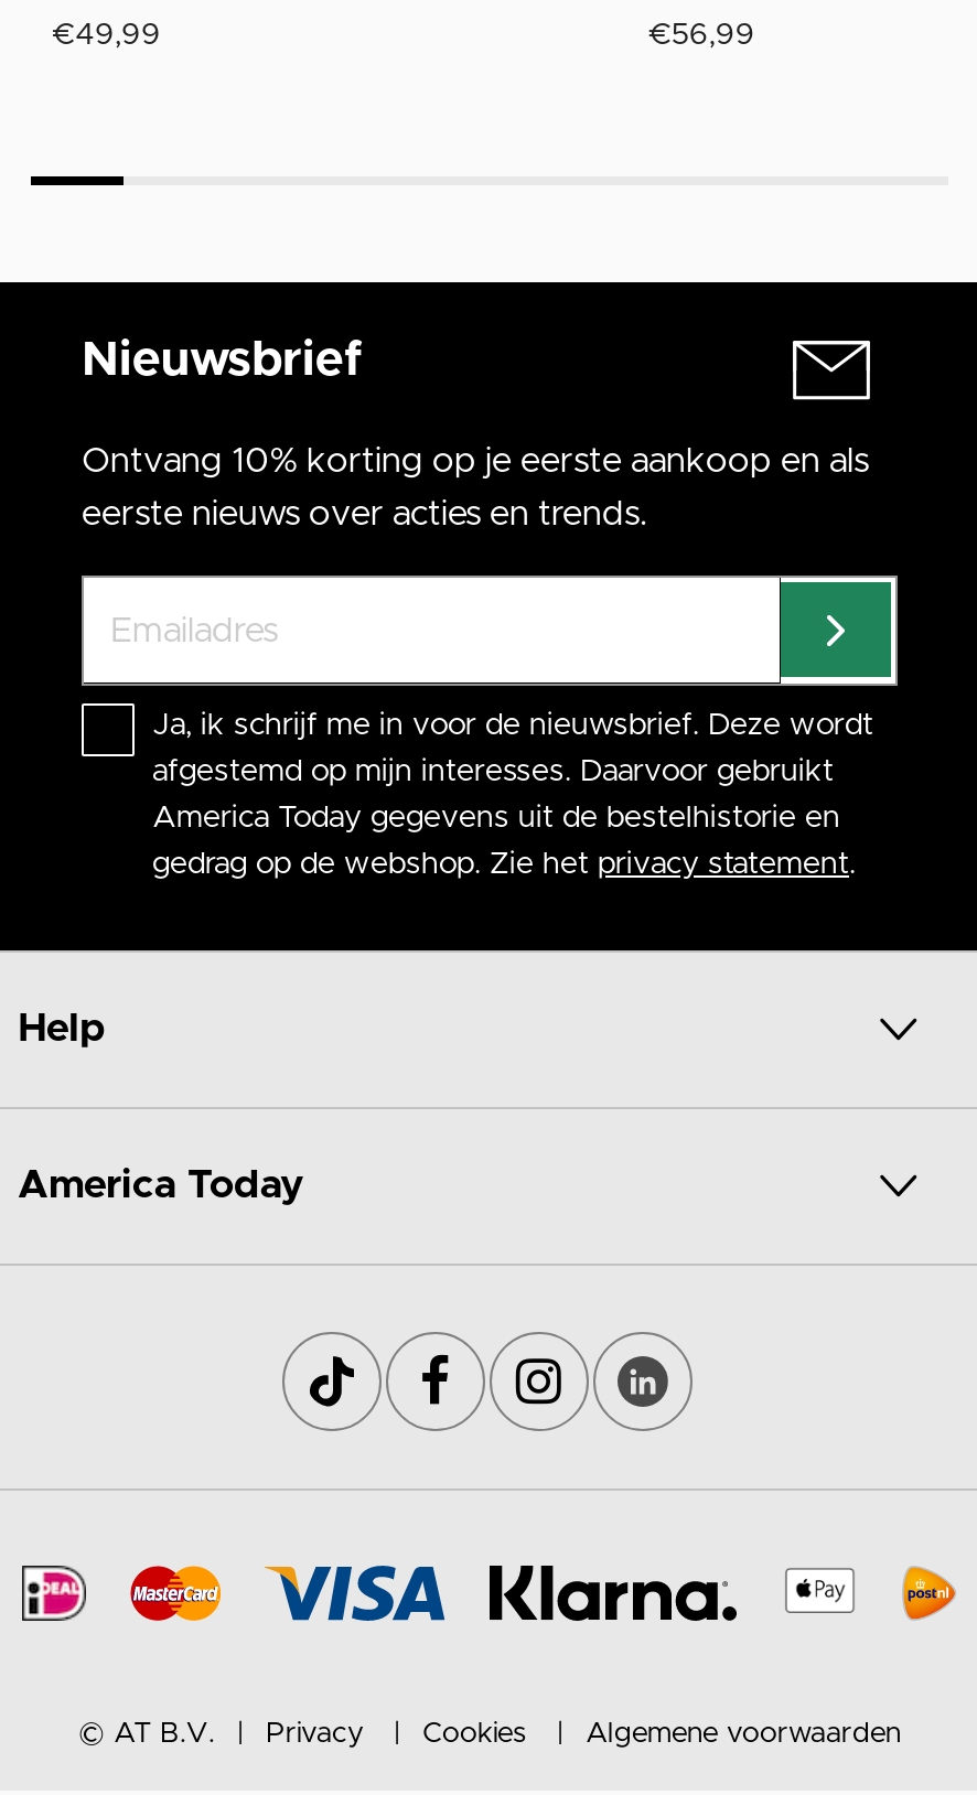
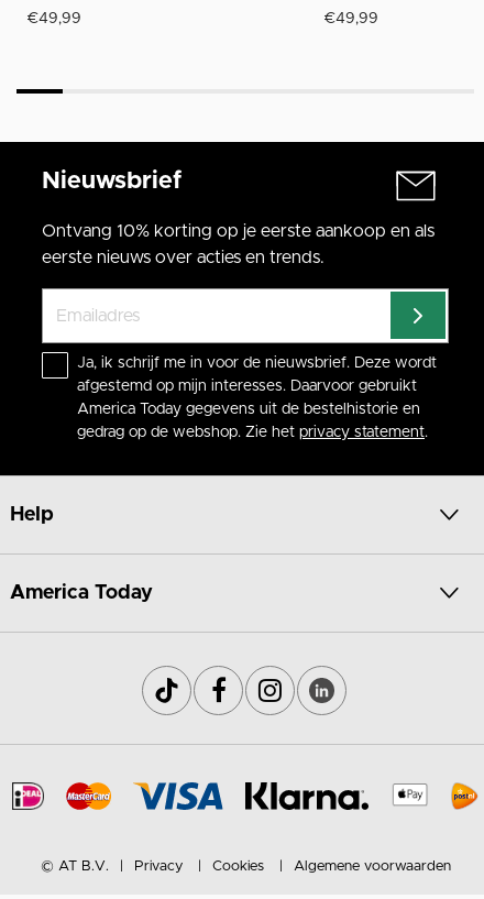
- €56,99
+ €49,99
